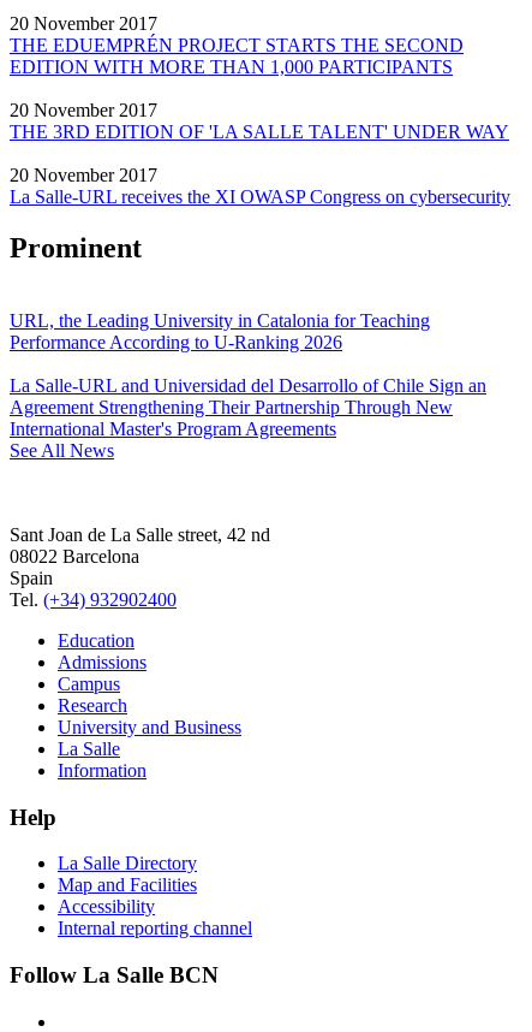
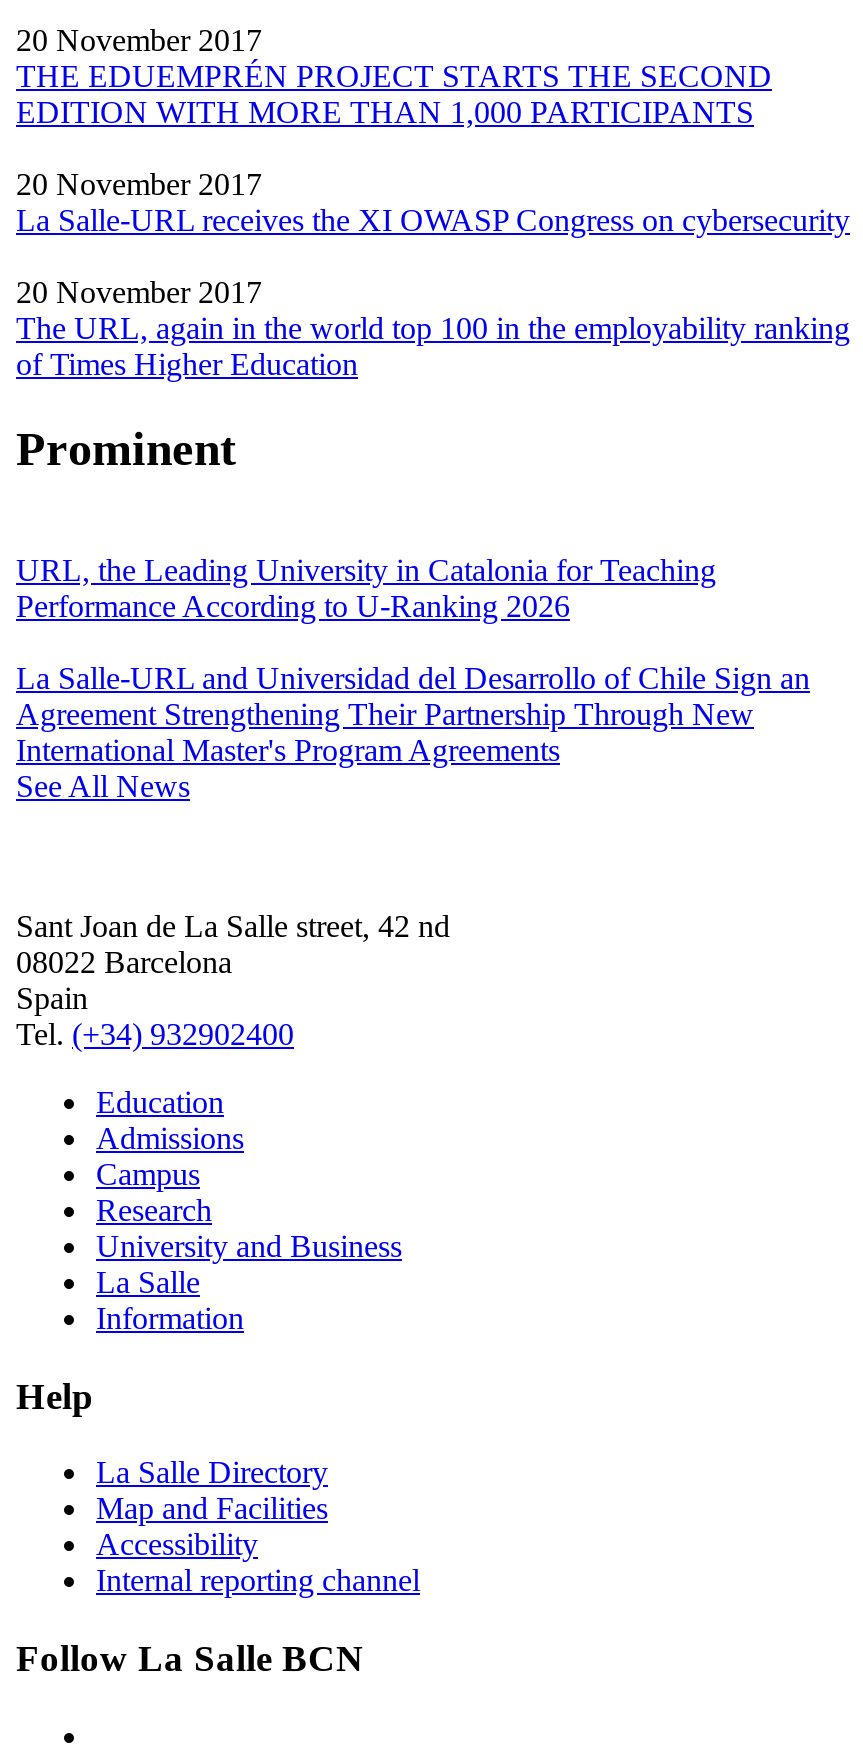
- THE 3RD EDITION OF 'LA SALLE TALENT' UNDER WAY

moved up: La Salle-URL receives the XI OWASP Congress on cybersecurity

+ The URL, again in the world top 100 in the employability ranking
+ of Times Higher Education
